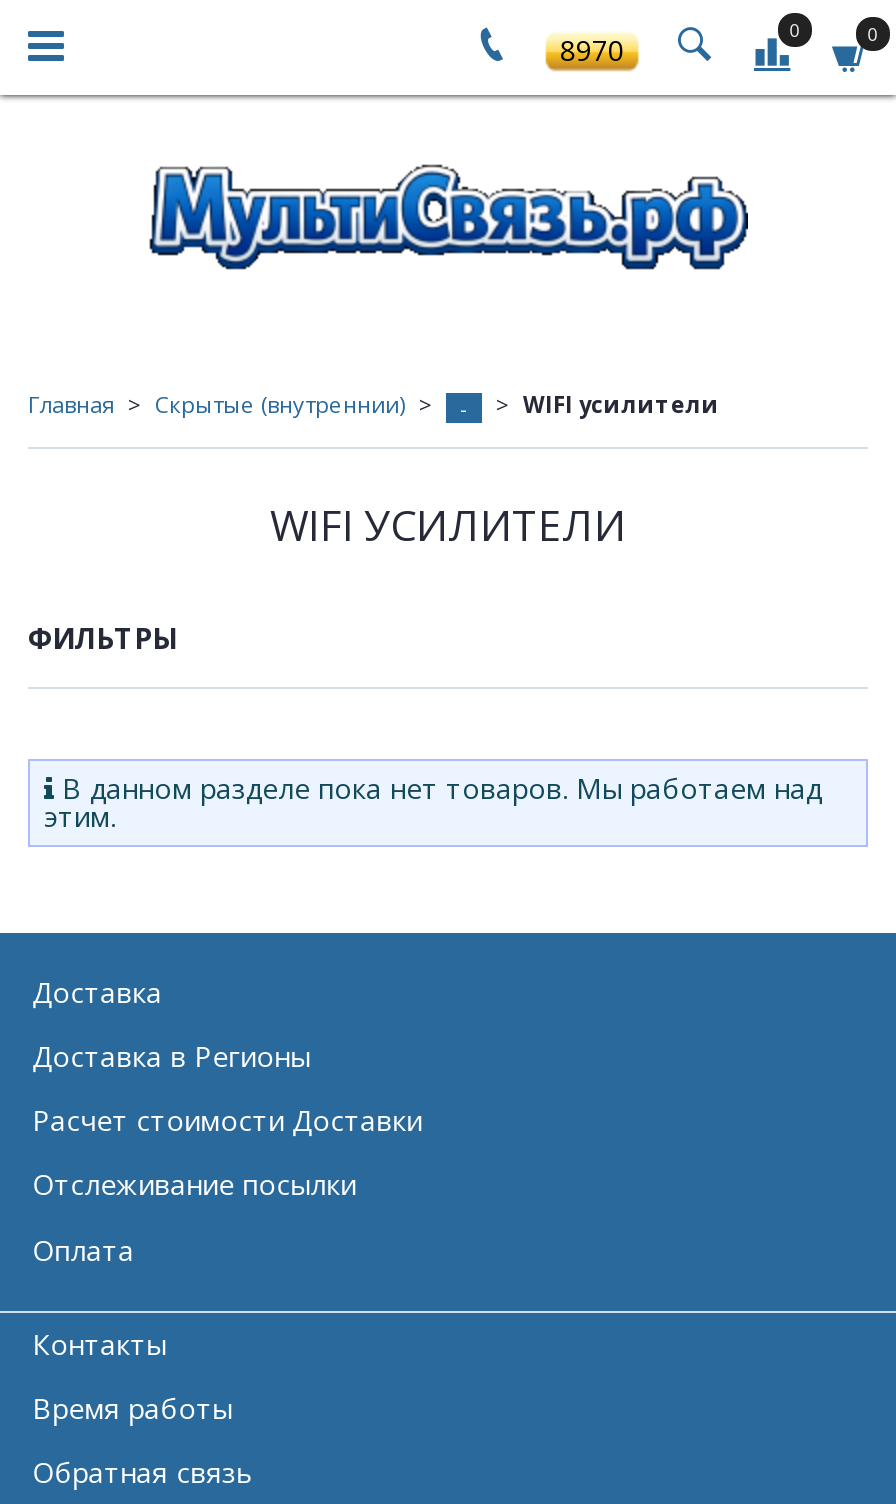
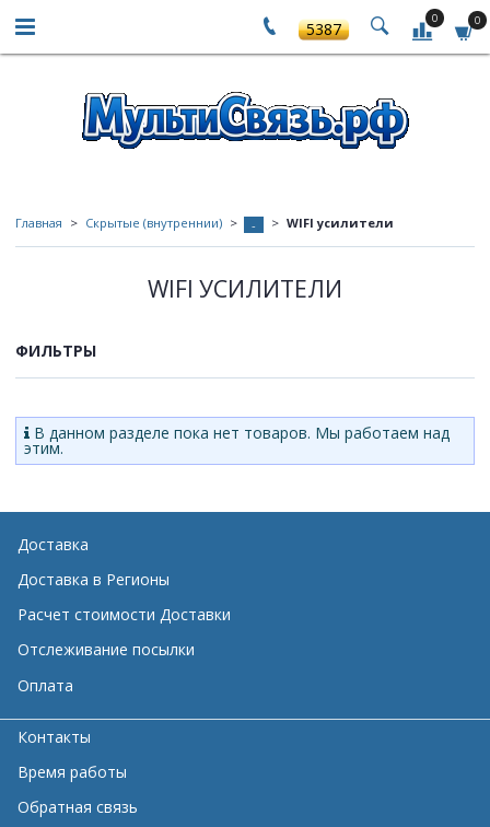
- 8970
+ 5387
